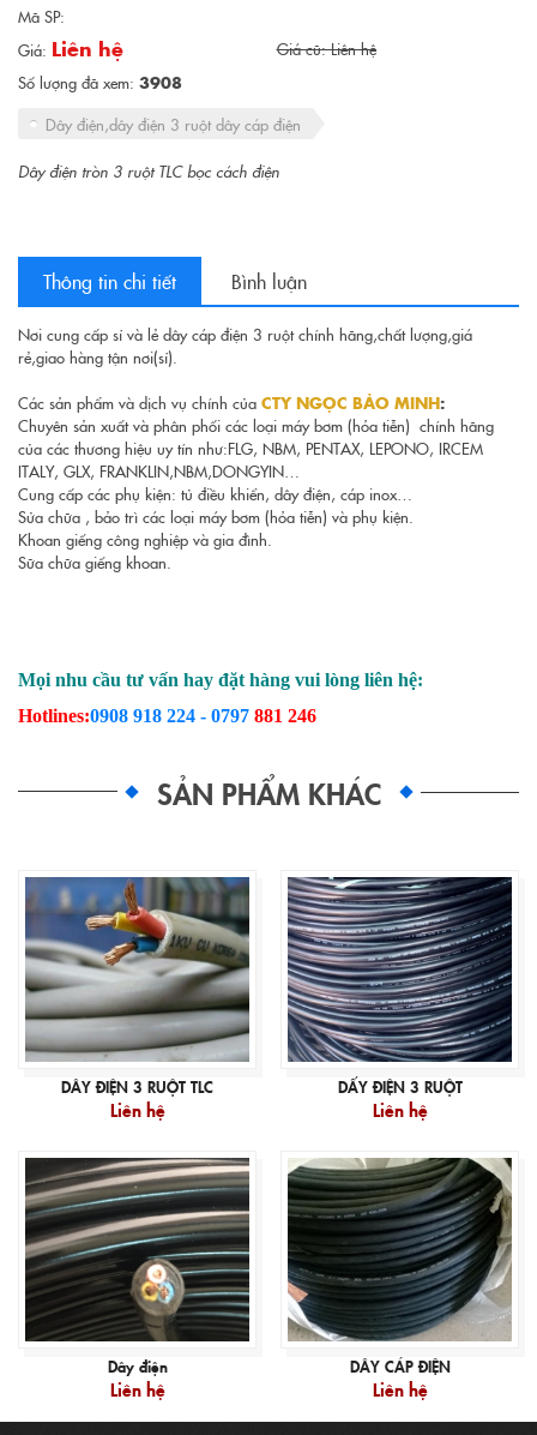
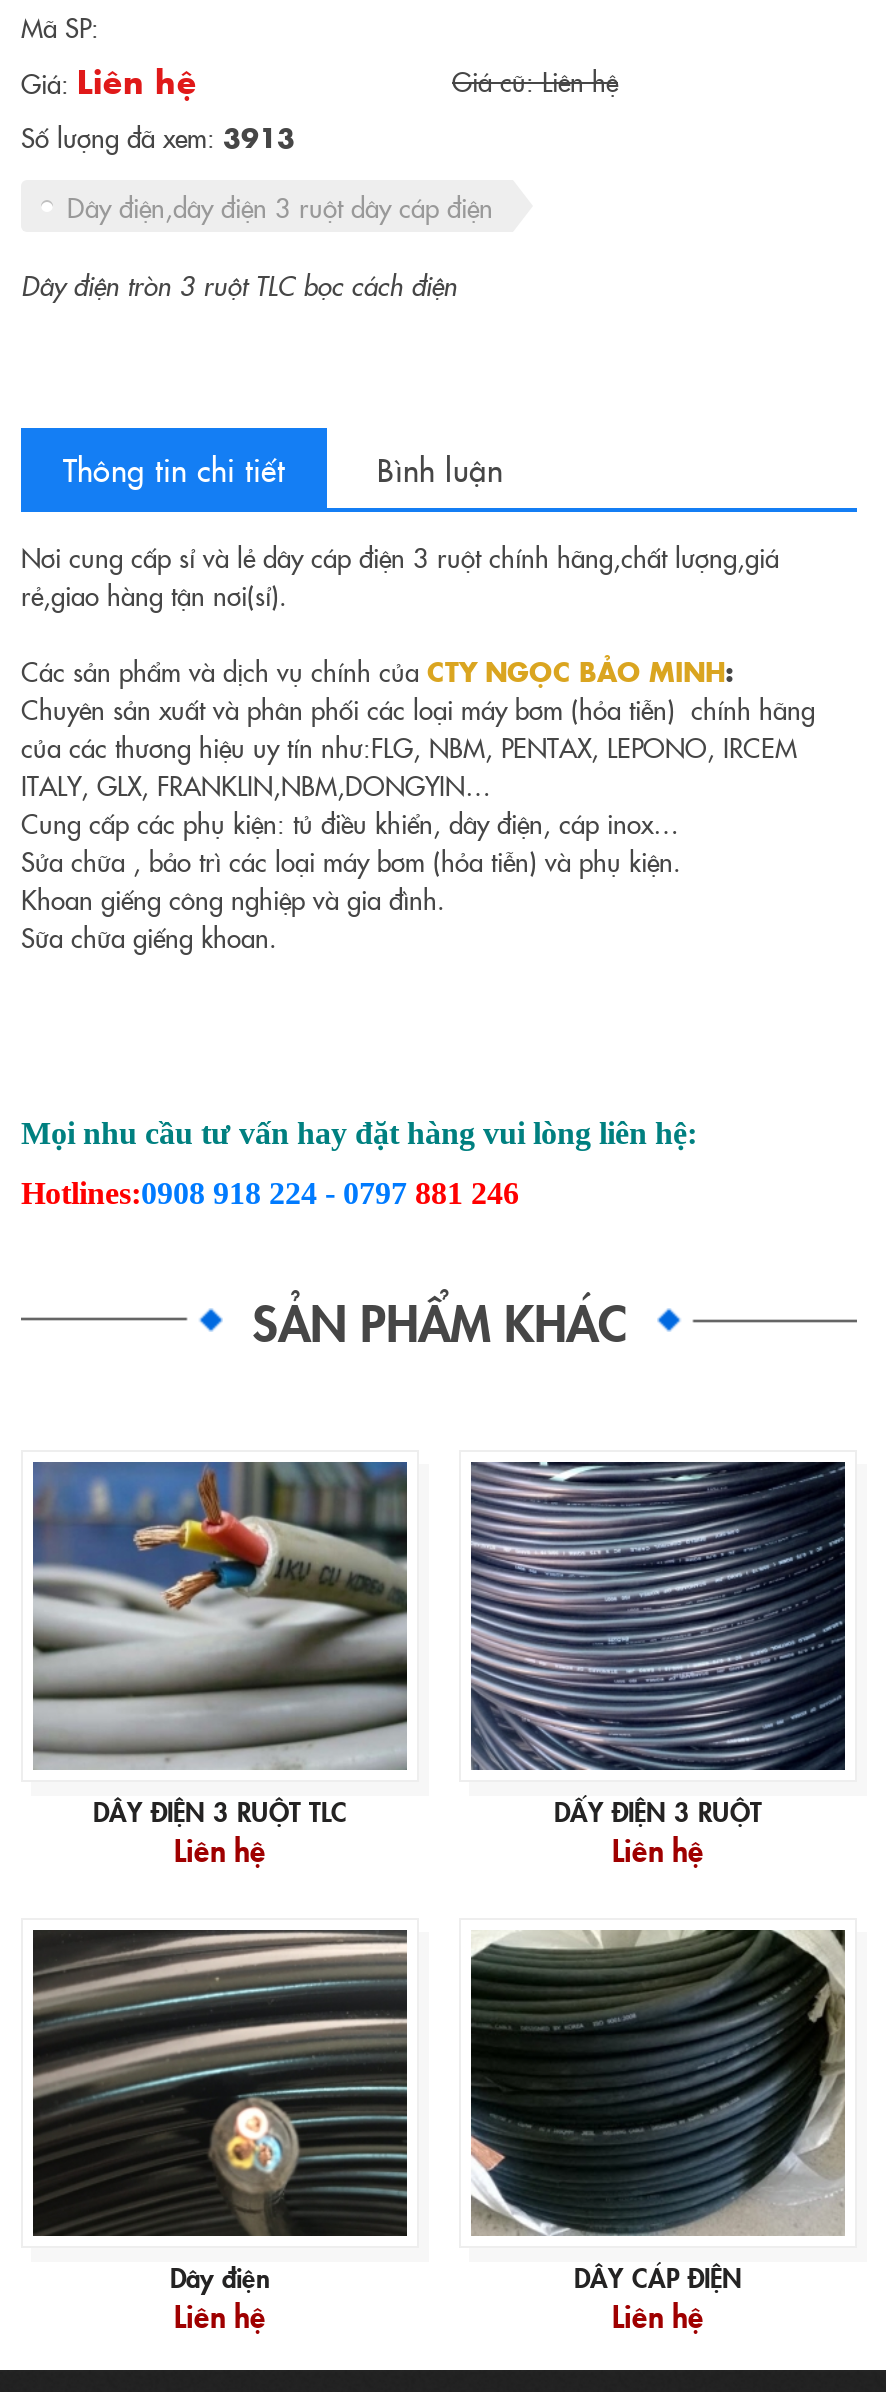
- Số lượng đã xem: 3908
+ Số lượng đã xem: 3913
